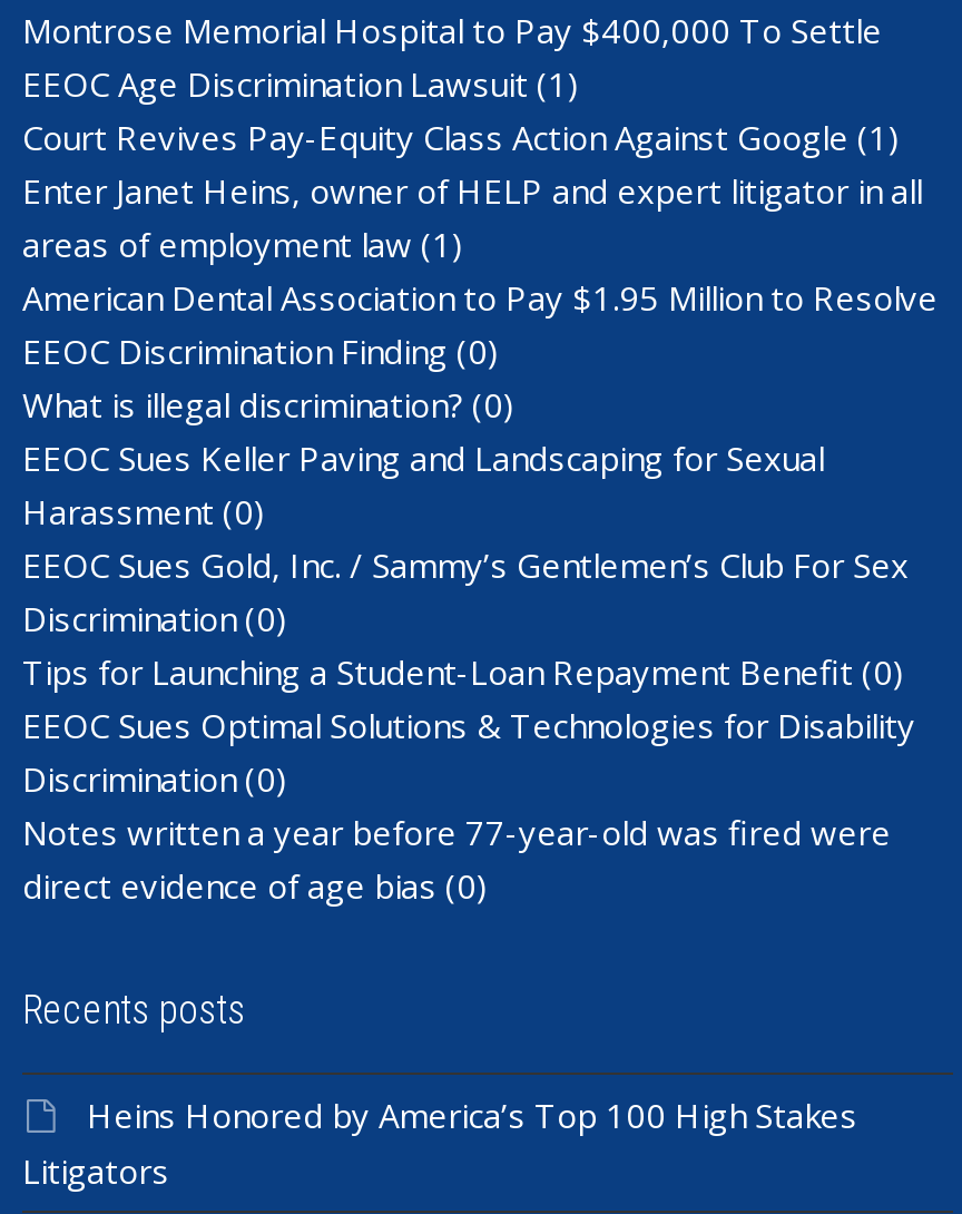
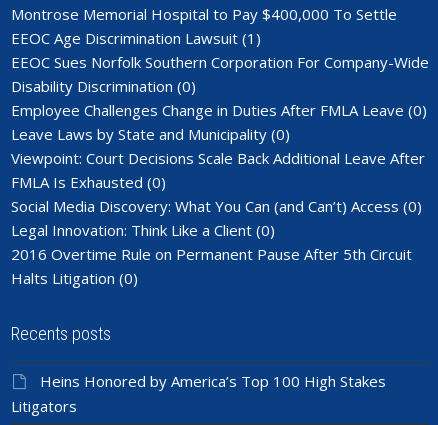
- Court Revives Pay-Equity Class Action Against Google (1)
- Enter Janet Heins, owner of HELP and expert litigator in all
- areas of employment law (1)
- American Dental Association to Pay $1.95 Million to Resolve
- EEOC Discrimination Finding (0)
- What is illegal discrimination? (0)
- EEOC Sues Keller Paving and Landscaping for Sexual
- Harassment (0)
- EEOC Sues Gold, Inc. / Sammy’s Gentlemen’s Club For Sex
- Discrimination (0)
- Tips for Launching a Student-Loan Repayment Benefit (0)
- EEOC Sues Optimal Solutions & Technologies for Disability
- Discrimination (0)
- Notes written a year before 77-year-old was fired were
- direct evidence of age bias (0)
+ EEOC Sues Norfolk Southern Corporation For Company-Wide
+ Disability Discrimination (0)
+ Employee Challenges Change in Duties After FMLA Leave (0)
+ Leave Laws by State and Municipality (0)
+ Viewpoint: Court Decisions Scale Back Additional Leave After
+ FMLA Is Exhausted (0)
+ Social Media Discovery: What You Can (and Can’t) Access (0)
+ Legal Innovation: Think Like a Client (0)
+ 2016 Overtime Rule on Permanent Pause After 5th Circuit
+ Halts Litigation (0)
